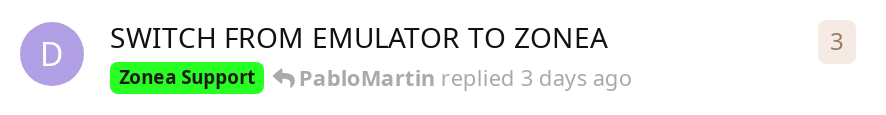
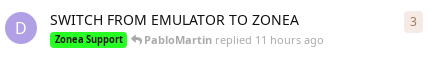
- PabloMartin replied 3 days ago
+ PabloMartin replied 11 hours ago
